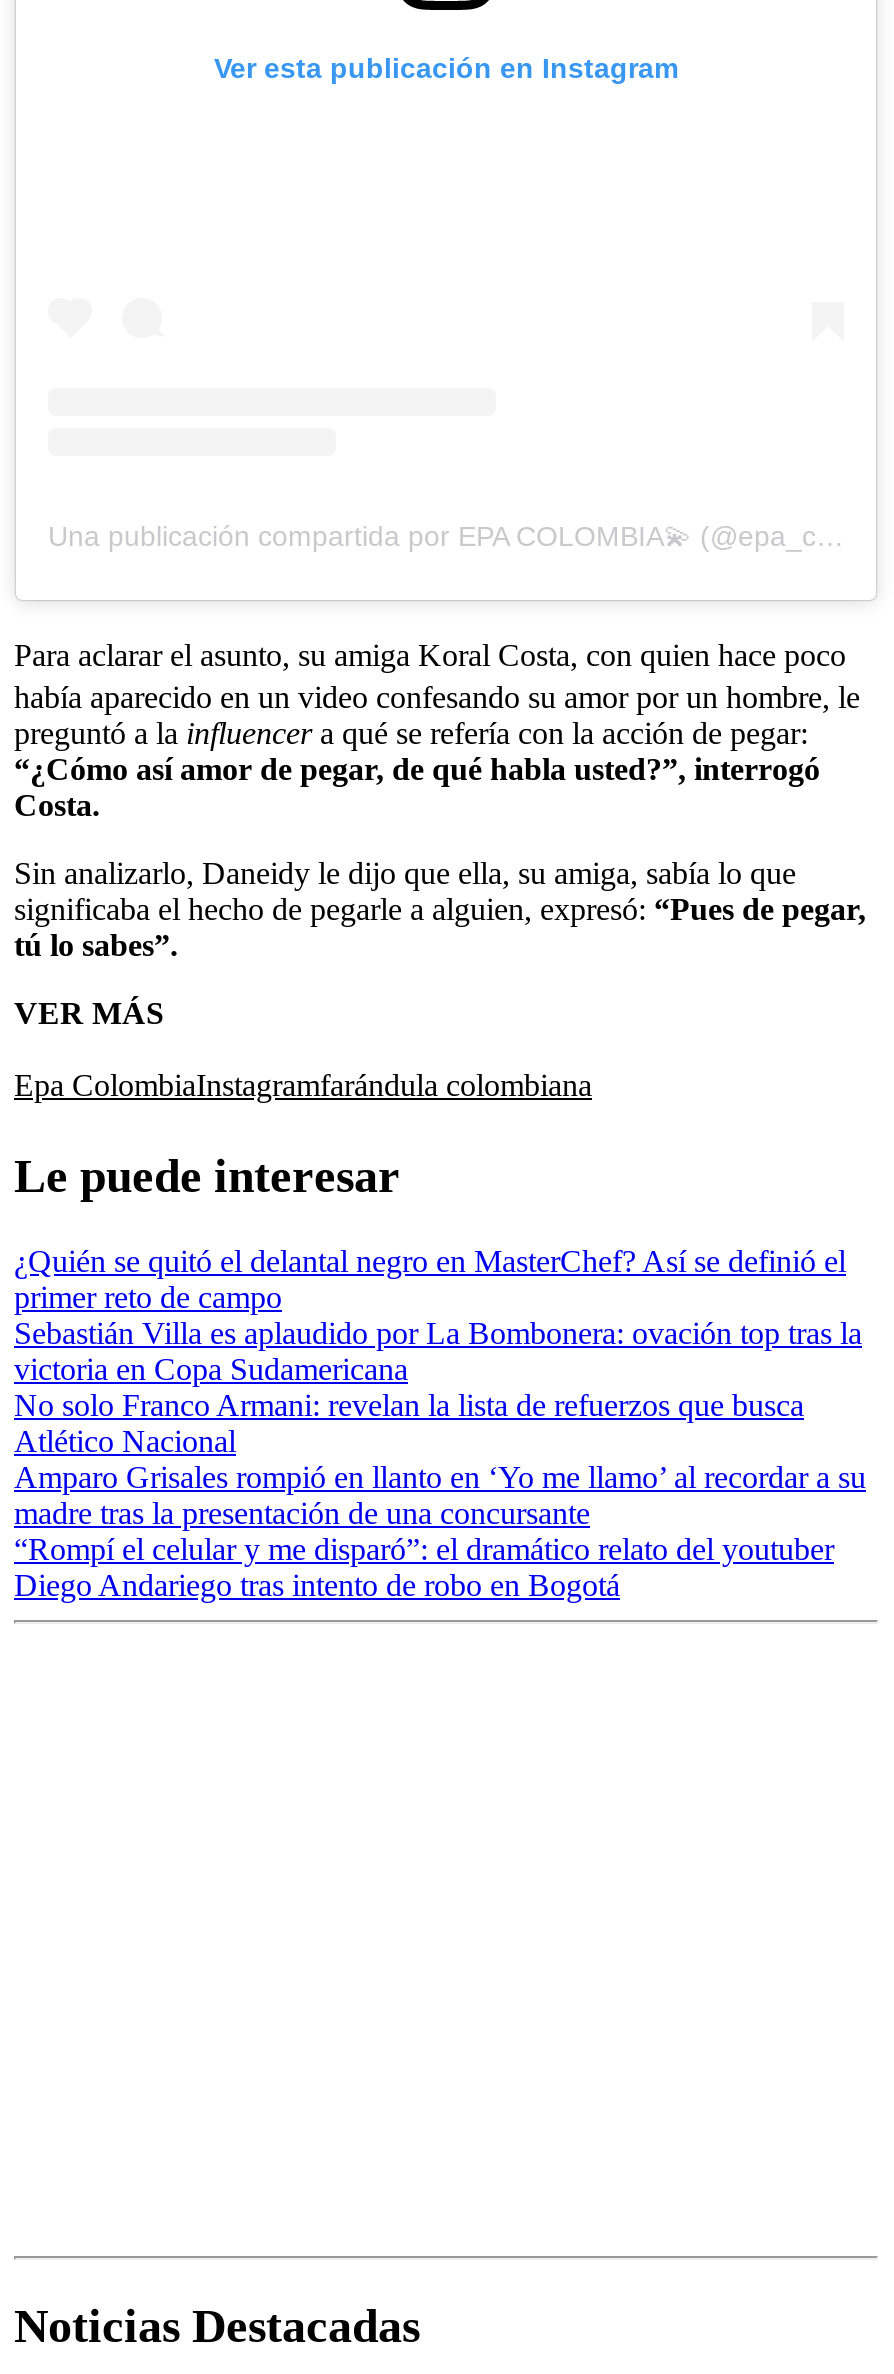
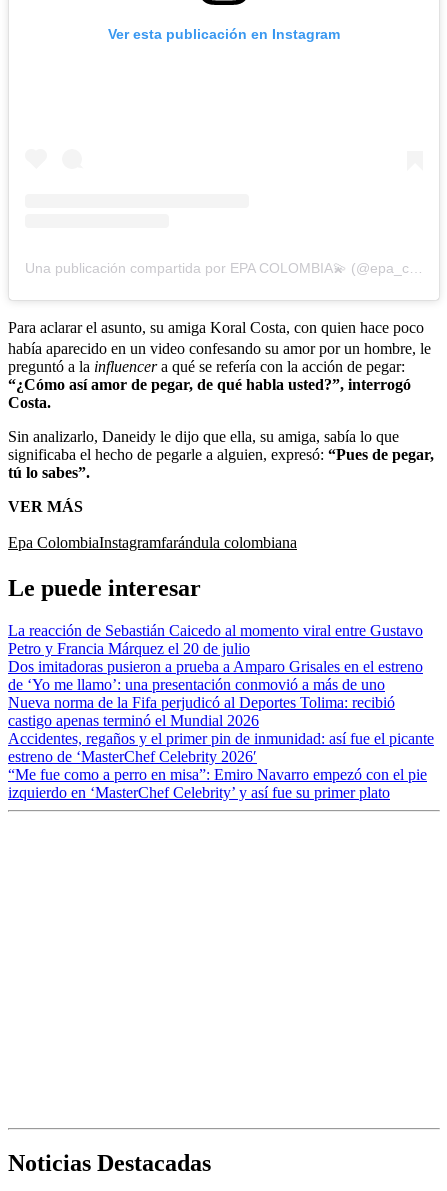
- ¿Quién se quitó el delantal negro en MasterChef? Así se definió el
- primer reto de campo
- Sebastián Villa es aplaudido por La Bombonera: ovación top tras la
- victoria en Copa Sudamericana
- No solo Franco Armani: revelan la lista de refuerzos que busca
- Atlético Nacional
- Amparo Grisales rompió en llanto en ‘Yo me llamo’ al recordar a su
- madre tras la presentación de una concursante
- “Rompí el celular y me disparó”: el dramático relato del youtuber
- Diego Andariego tras intento de robo en Bogotá
+ La reacción de Sebastián Caicedo al momento viral entre Gustavo
+ Petro y Francia Márquez el 20 de julio
+ Dos imitadoras pusieron a prueba a Amparo Grisales en el estreno
+ de ‘Yo me llamo’: una presentación conmovió a más de uno
+ Nueva norma de la Fifa perjudicó al Deportes Tolima: recibió
+ castigo apenas terminó el Mundial 2026
+ Accidentes, regaños y el primer pin de inmunidad: así fue el picante
+ estreno de ‘MasterChef Celebrity 2026′
+ “Me fue como a perro en misa”: Emiro Navarro empezó con el pie
+ izquierdo en ‘MasterChef Celebrity’ y así fue su primer plato
